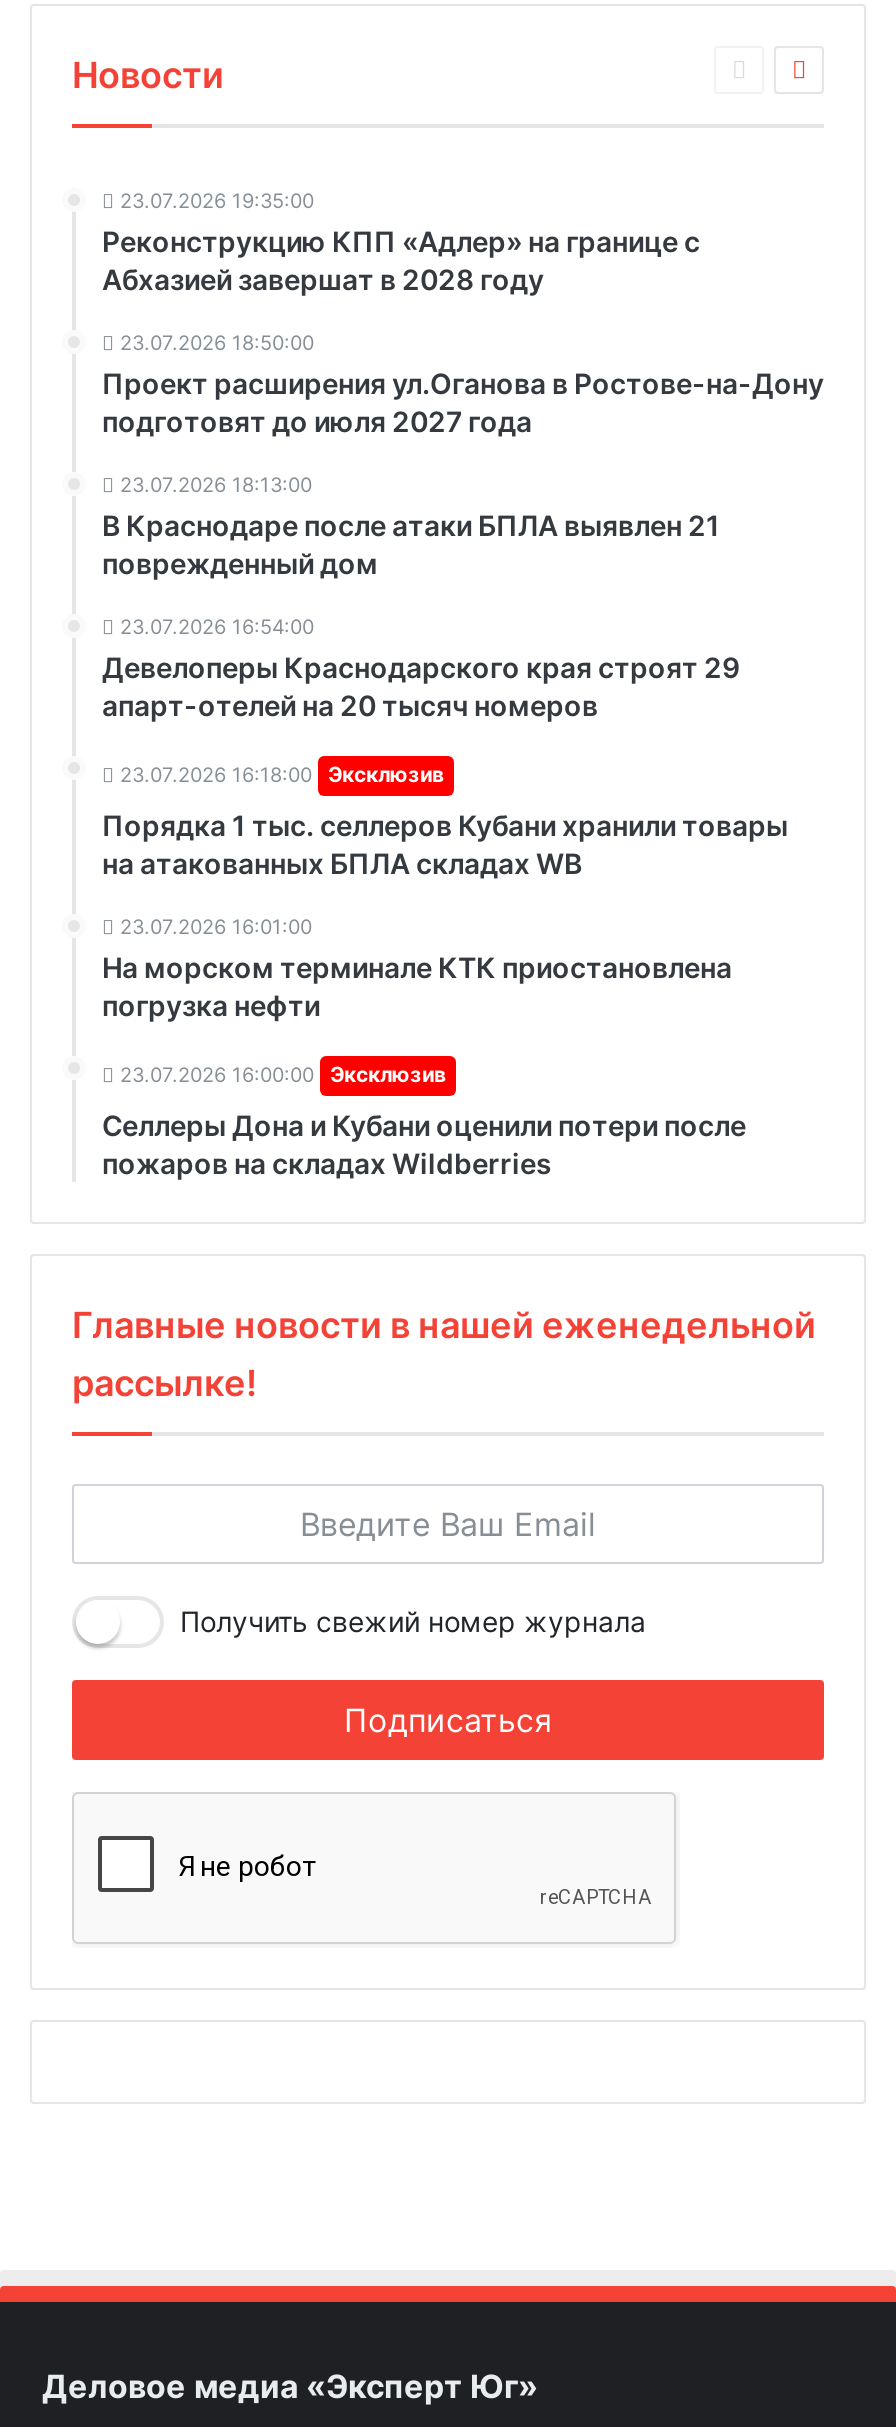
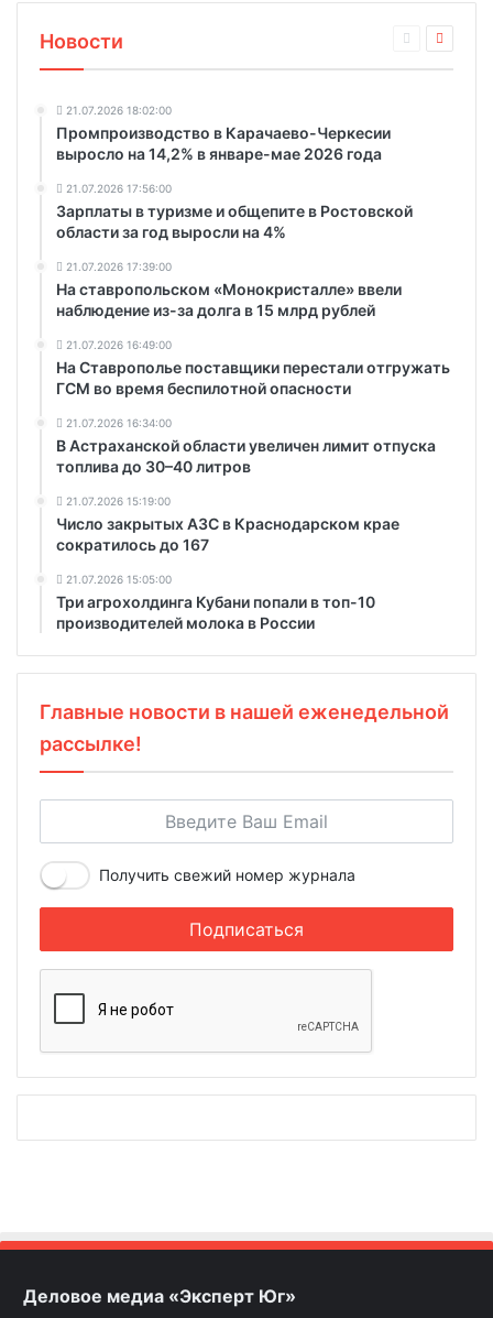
- 23.07.2026 19:35:00
- Реконструкцию КПП «Адлер» на границе с
- Абхазией завершат в 2028 году
- 23.07.2026 18:50:00
- Проект расширения ул.Оганова в Ростове-на-Дону
- подготовят до июля 2027 года
- 23.07.2026 18:13:00
- В Краснодаре после атаки БПЛА выявлен 21
- поврежденный дом
- 23.07.2026 16:54:00
- Девелоперы Краснодарского края строят 29
- апарт-отелей на 20 тысяч номеров
- 23.07.2026 16:18:00
- Эксклюзив
- Порядка 1 тыс. селлеров Кубани хранили товары
- на атакованных БПЛА складах WB
- 23.07.2026 16:01:00
- На морском терминале КТК приостановлена
- погрузка нефти
- 23.07.2026 16:00:00
- Эксклюзив
- Селлеры Дона и Кубани оценили потери после
- пожаров на складах Wildberries
+ 21.07.2026 18:02:00
+ Промпроизводство в Карачаево-Черкесии
+ выросло на 14,2% в январе-мае 2026 года
+ 21.07.2026 17:56:00
+ Зарплаты в туризме и общепите в Ростовской
+ области за год выросли на 4%
+ 21.07.2026 17:39:00
+ На ставропольском «Монокристалле» ввели
+ наблюдение из-за долга в 15 млрд рублей
+ 21.07.2026 16:49:00
+ На Ставрополье поставщики перестали отгружать
+ ГСМ во время беспилотной опасности
+ 21.07.2026 16:34:00
+ В Астраханской области увеличен лимит отпуска
+ топлива до 30–40 литров
+ 21.07.2026 15:19:00
+ Число закрытых АЗС в Краснодарском крае
+ сократилось до 167
+ 21.07.2026 15:05:00
+ Три агрохолдинга Кубани попали в топ-10
+ производителей молока в России
